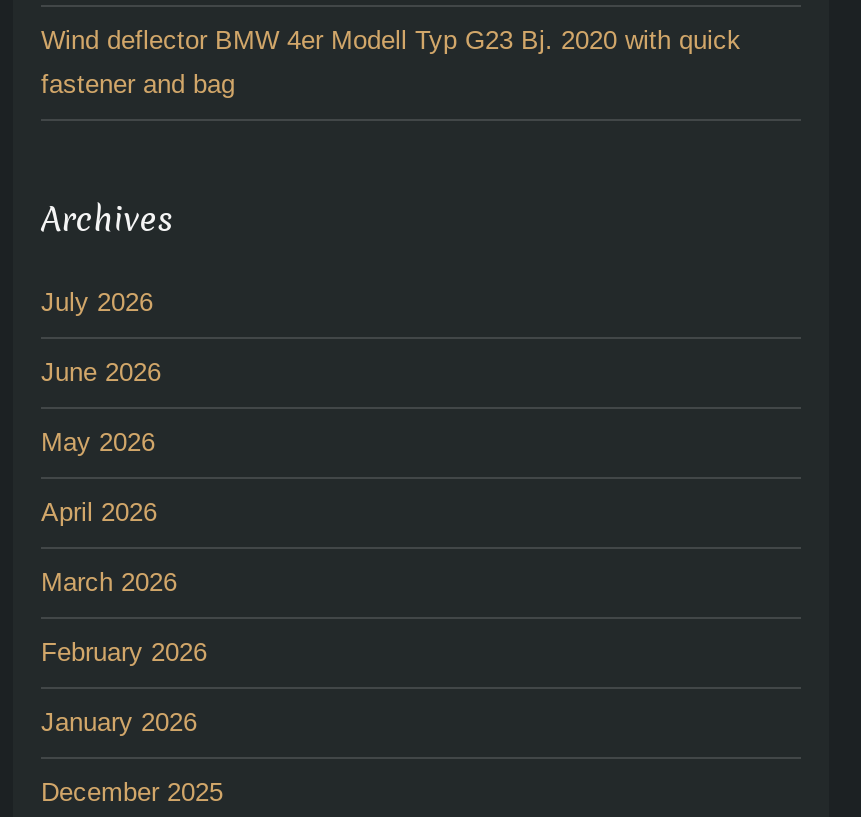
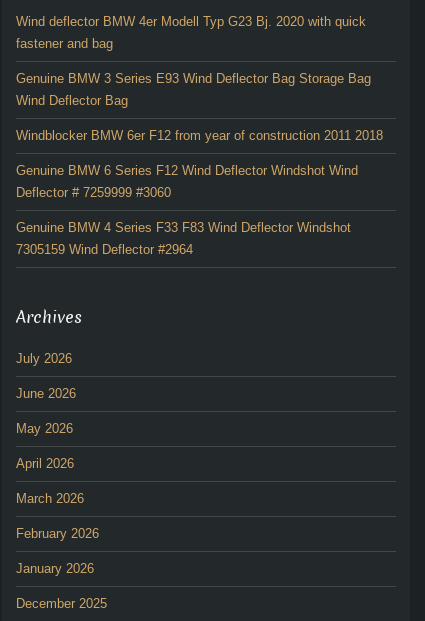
+ Genuine BMW 3 Series E93 Wind Deflector Bag Storage Bag
+ Wind Deflector Bag
+ Windblocker BMW 6er F12 from year of construction 2011 2018
+ Genuine BMW 6 Series F12 Wind Deflector Windshot Wind
+ Deflector # 7259999 #3060
+ Genuine BMW 4 Series F33 F83 Wind Deflector Windshot
+ 7305159 Wind Deflector #2964
